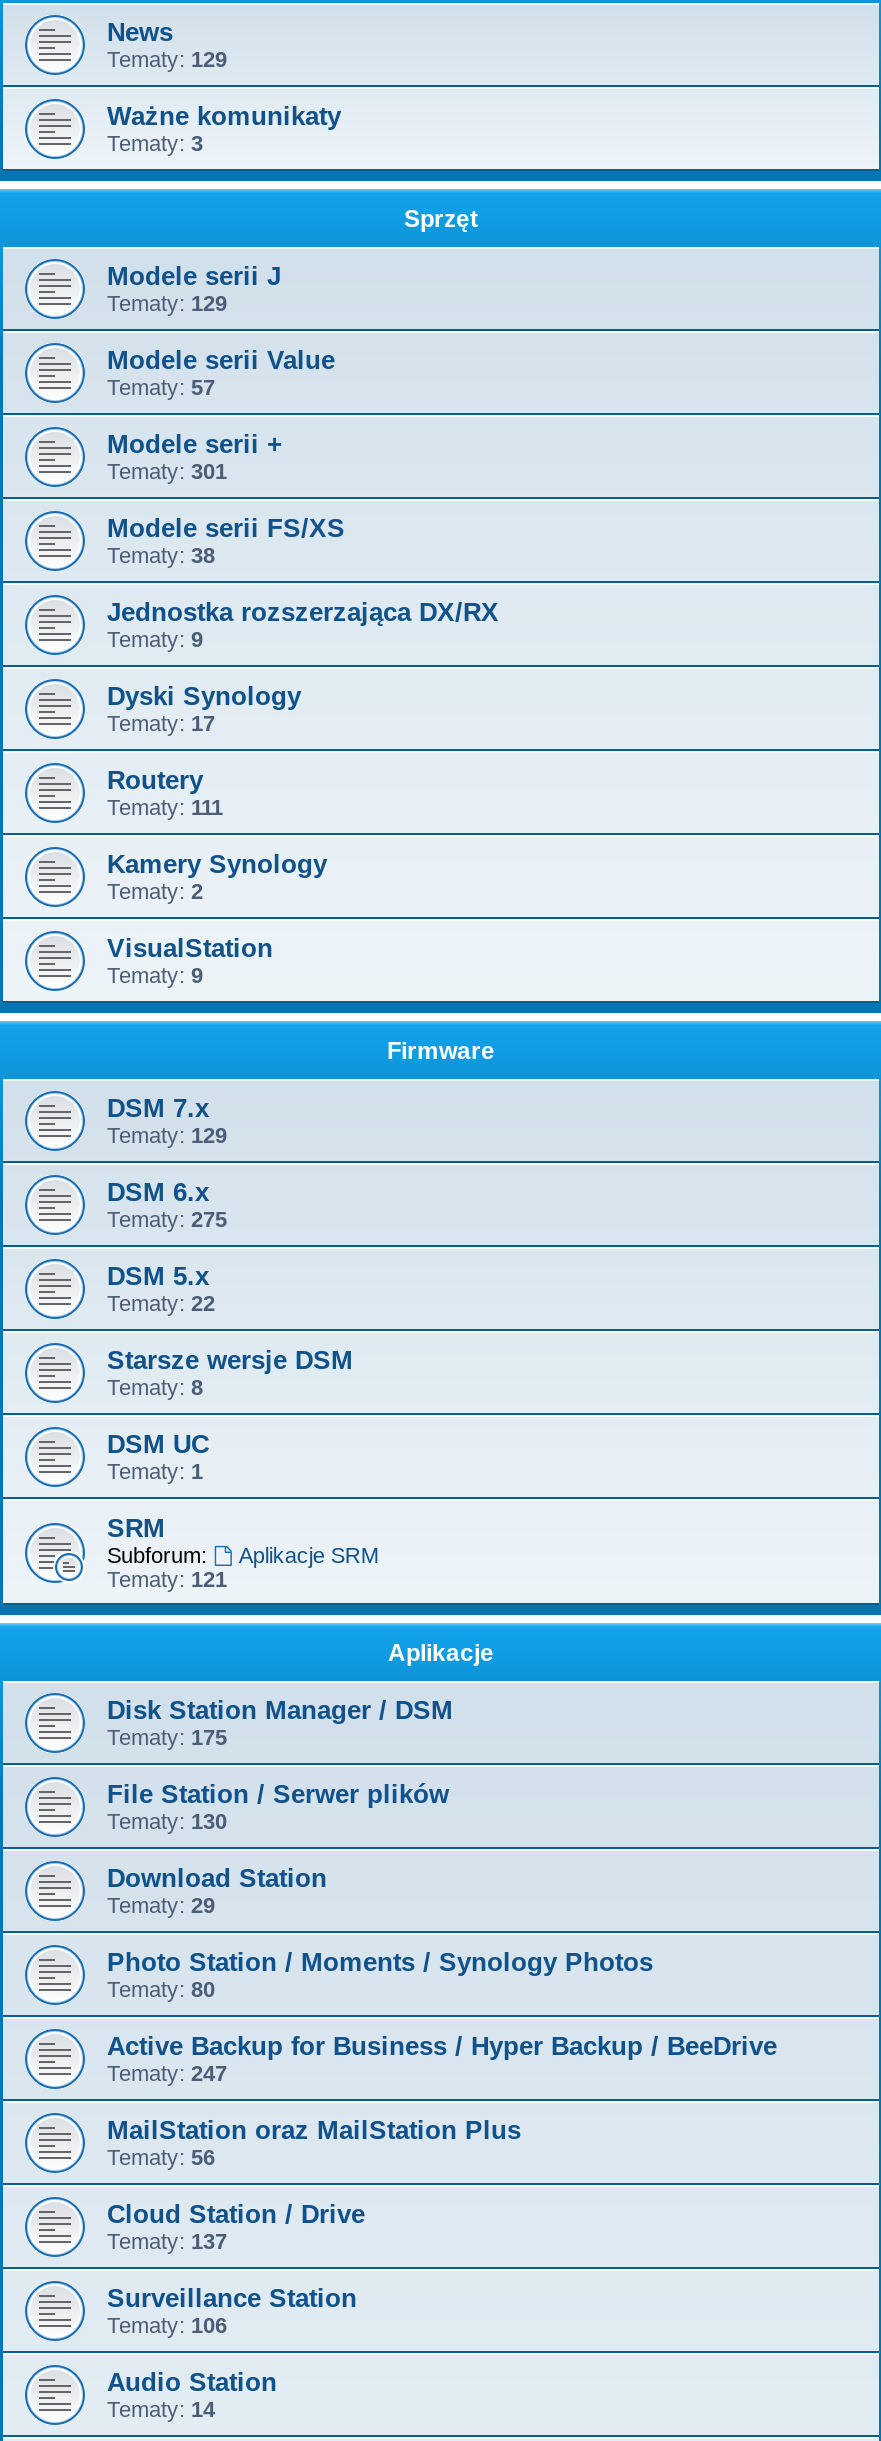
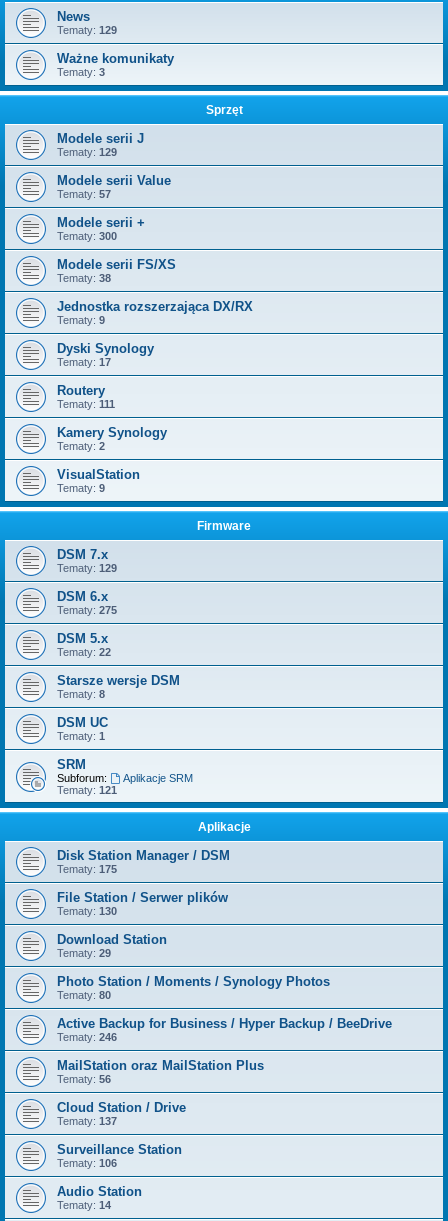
- Tematy: 301
+ Tematy: 300

- Tematy: 247
+ Tematy: 246
